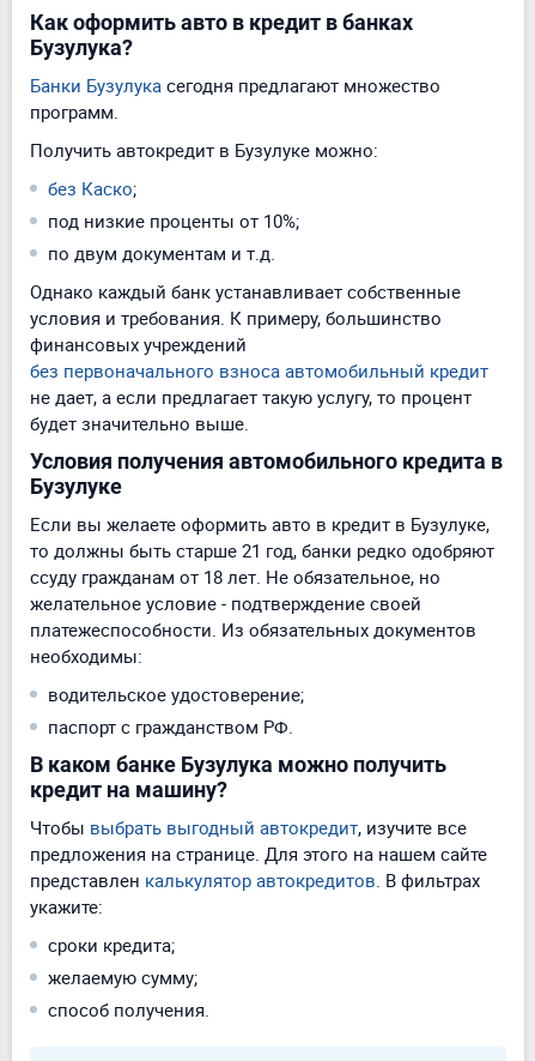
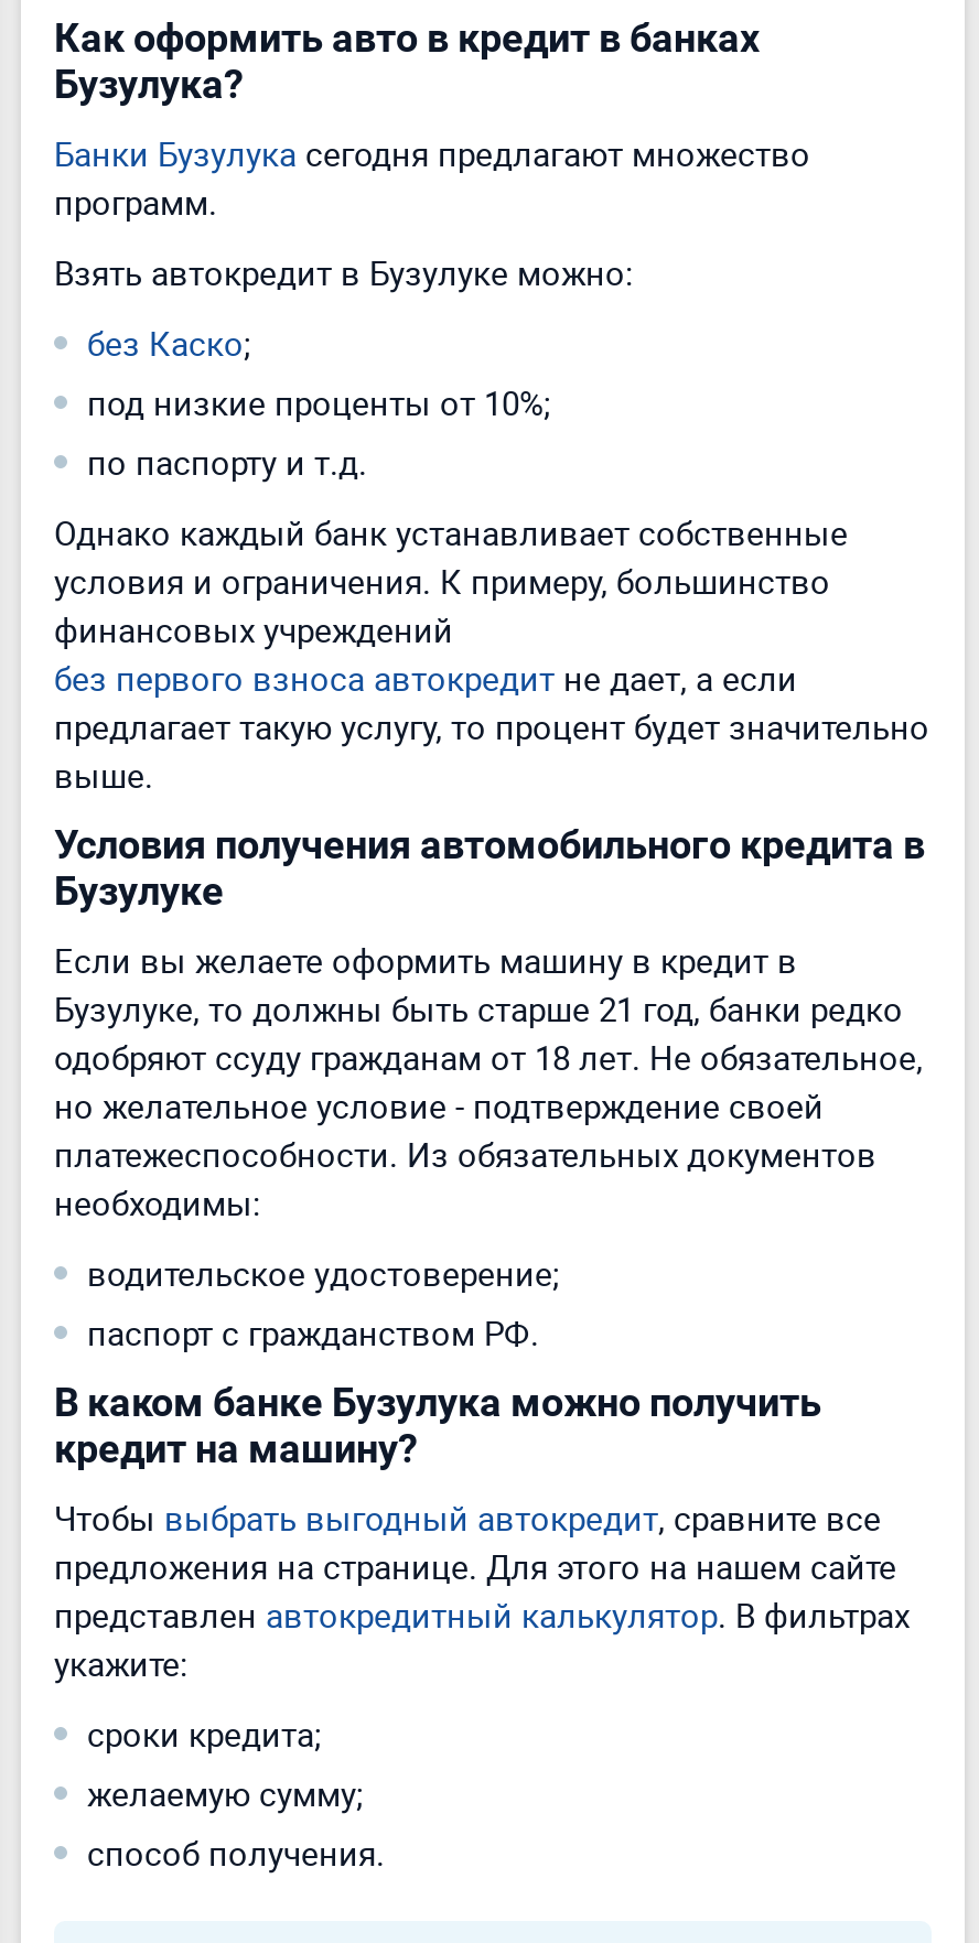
- Получить автокредит в Бузулуке можно:
+ Взять автокредит в Бузулуке можно:

- по двум документам и т.д.
+ по паспорту и т.д.

- условия и требования. К примеру, большинство
+ условия и ограничения. К примеру, большинство

- без первоначального взноса автомобильный кредит
- не дает, а если предлагает такую услугу, то процент
- будет значительно выше.
+ без первого взноса автокредит не дает, а если
+ предлагает такую услугу, то процент будет значительно
+ выше.

- Если вы желаете оформить авто в кредит в Бузулуке,
- то должны быть старше 21 год, банки редко одобряют
- ссуду гражданам от 18 лет. Не обязательное, но
- желательное условие - подтверждение своей
+ Если вы желаете оформить машину в кредит в
+ Бузулуке, то должны быть старше 21 год, банки редко
+ одобряют ссуду гражданам от 18 лет. Не обязательное,
+ но желательное условие - подтверждение своей

- Чтобы выбрать выгодный автокредит, изучите все
+ Чтобы выбрать выгодный автокредит, сравните все

- представлен калькулятор автокредитов. В фильтрах
+ представлен автокредитный калькулятор. В фильтрах
